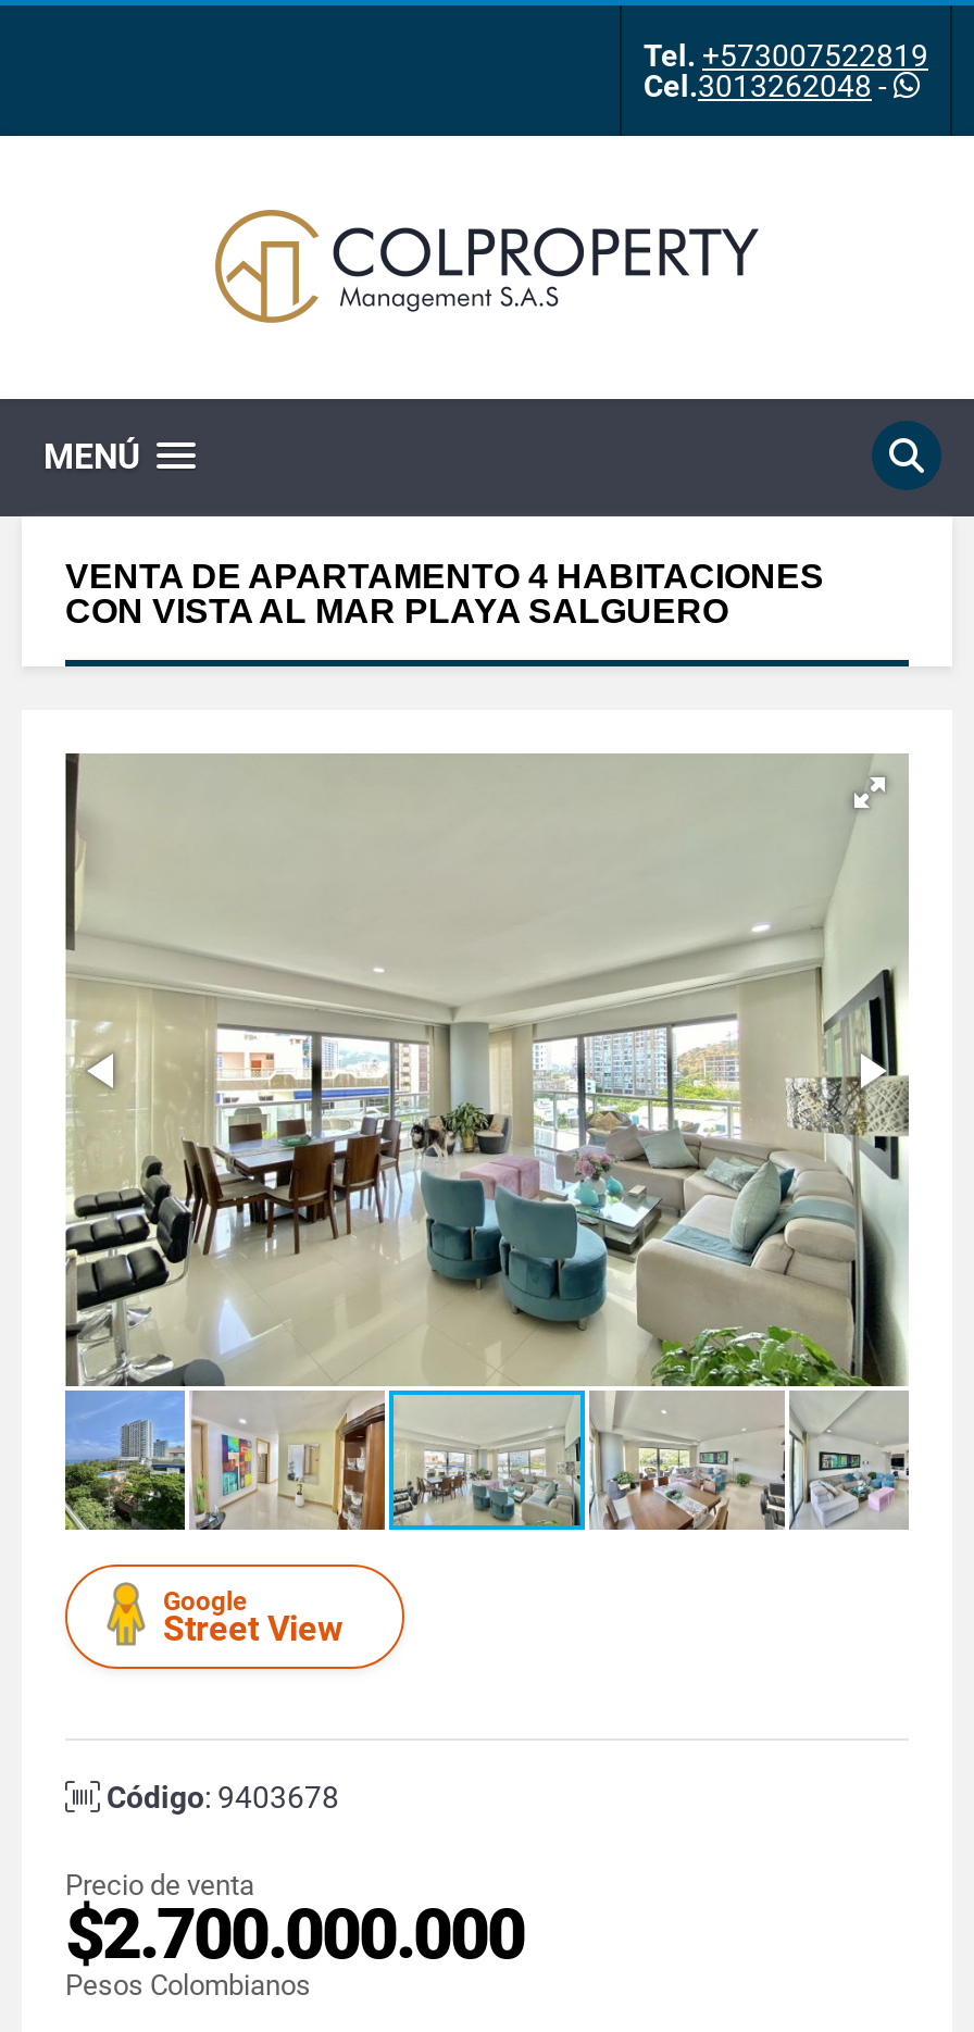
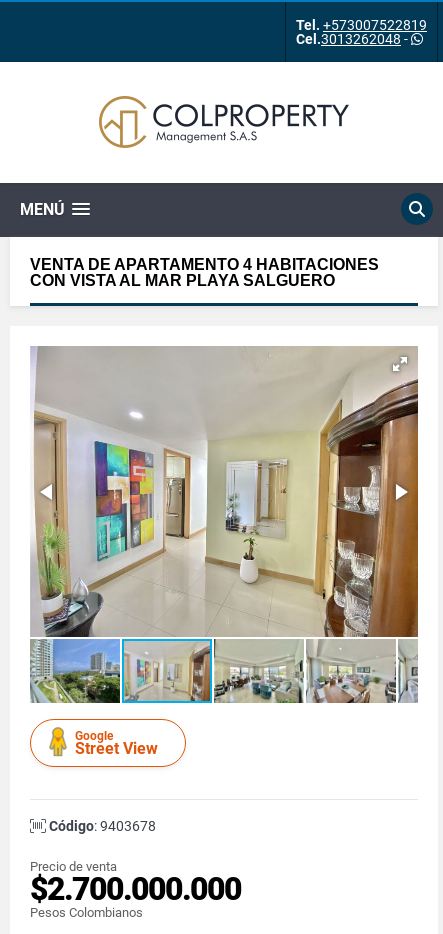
- [image]
+ [image]
